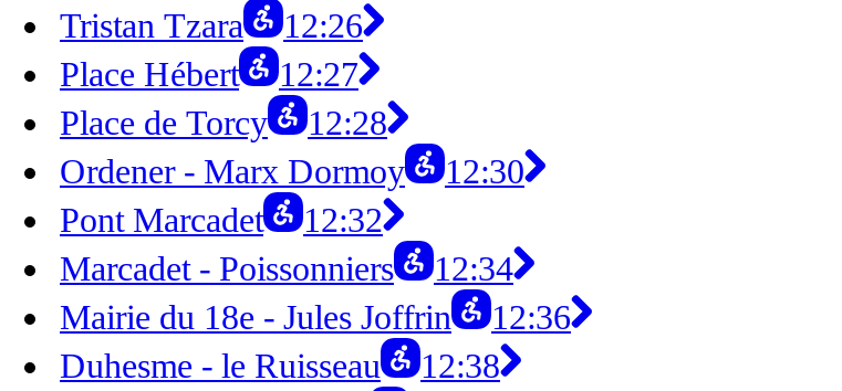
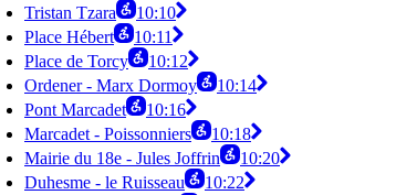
- Tristan Tzara 12:26
+ Tristan Tzara 10:10

- Place Hébert 12:27
+ Place Hébert 10:11

- Place de Torcy 12:28
+ Place de Torcy 10:12

- Ordener - Marx Dormoy 12:30
+ Ordener - Marx Dormoy 10:14

- Pont Marcadet 12:32
+ Pont Marcadet 10:16

- Marcadet - Poissonniers 12:34
+ Marcadet - Poissonniers 10:18

- Mairie du 18e - Jules Joffrin 12:36
+ Mairie du 18e - Jules Joffrin 10:20

- Duhesme - le Ruisseau 12:38
+ Duhesme - le Ruisseau 10:22
